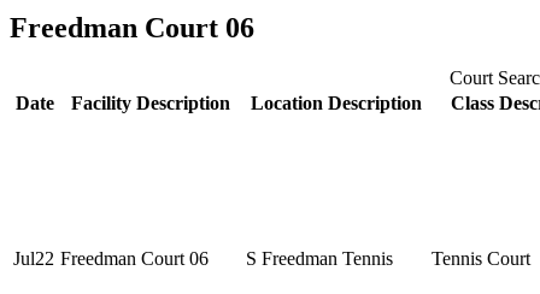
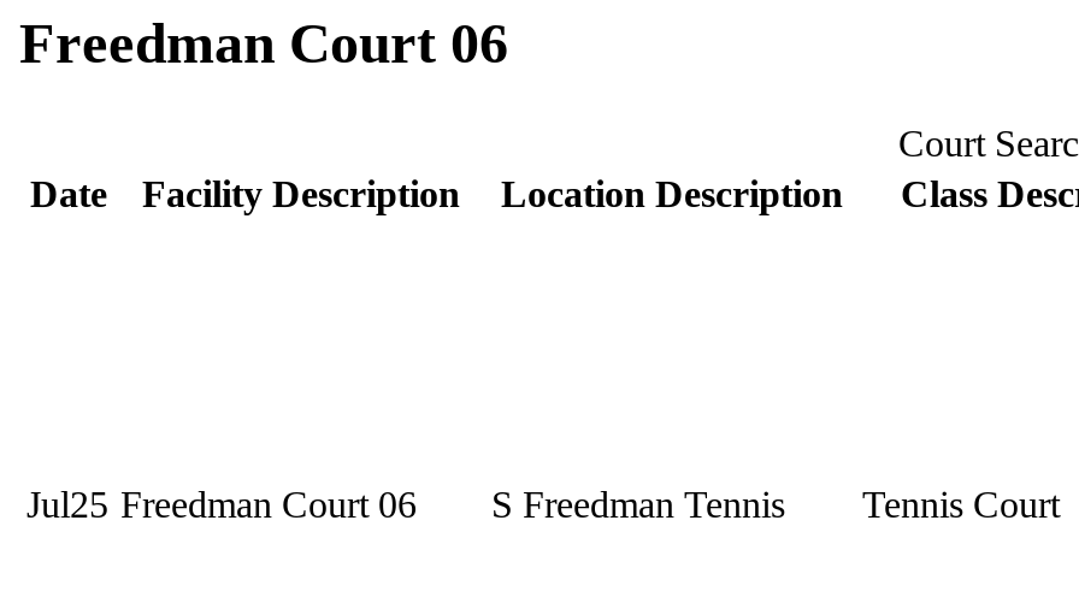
- Jul22 Freedman Court 06
+ Jul25 Freedman Court 06
